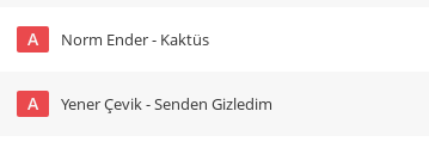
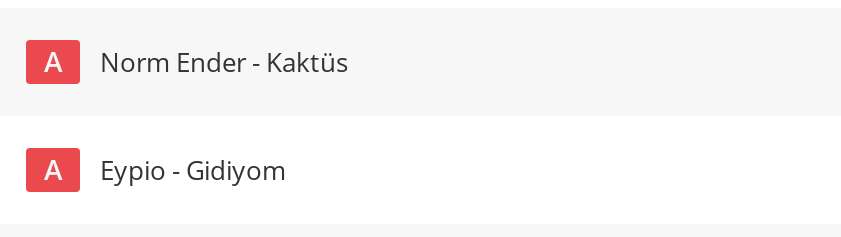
- Yener Çevik - Senden Gizledim
+ Eypio - Gidiyom
